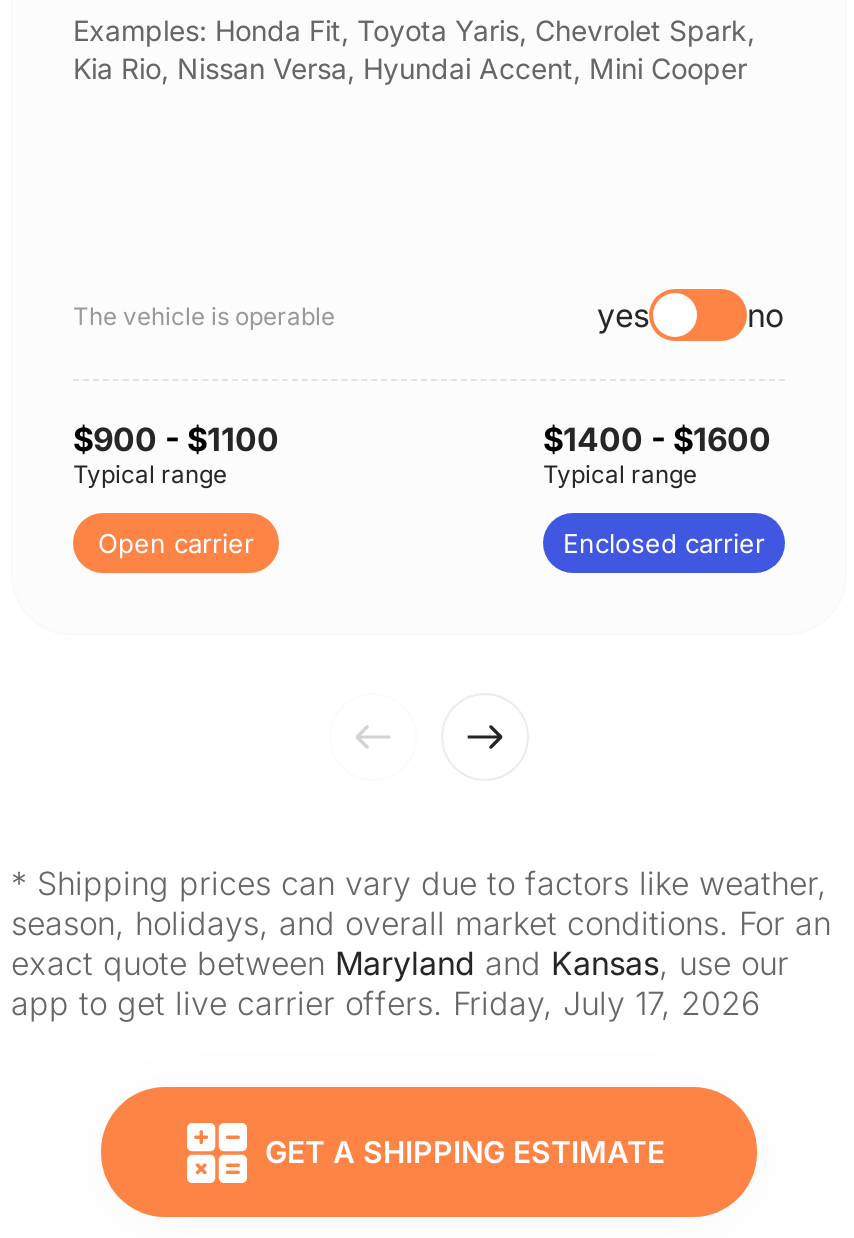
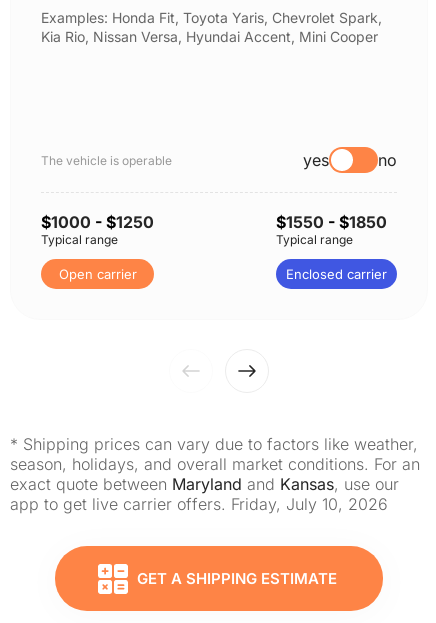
- $900 - $1100
+ $1000 - $1250

- $1400 - $1600
+ $1550 - $1850

- app to get live carrier offers. Friday, July 17, 2026
+ app to get live carrier offers. Friday, July 10, 2026
